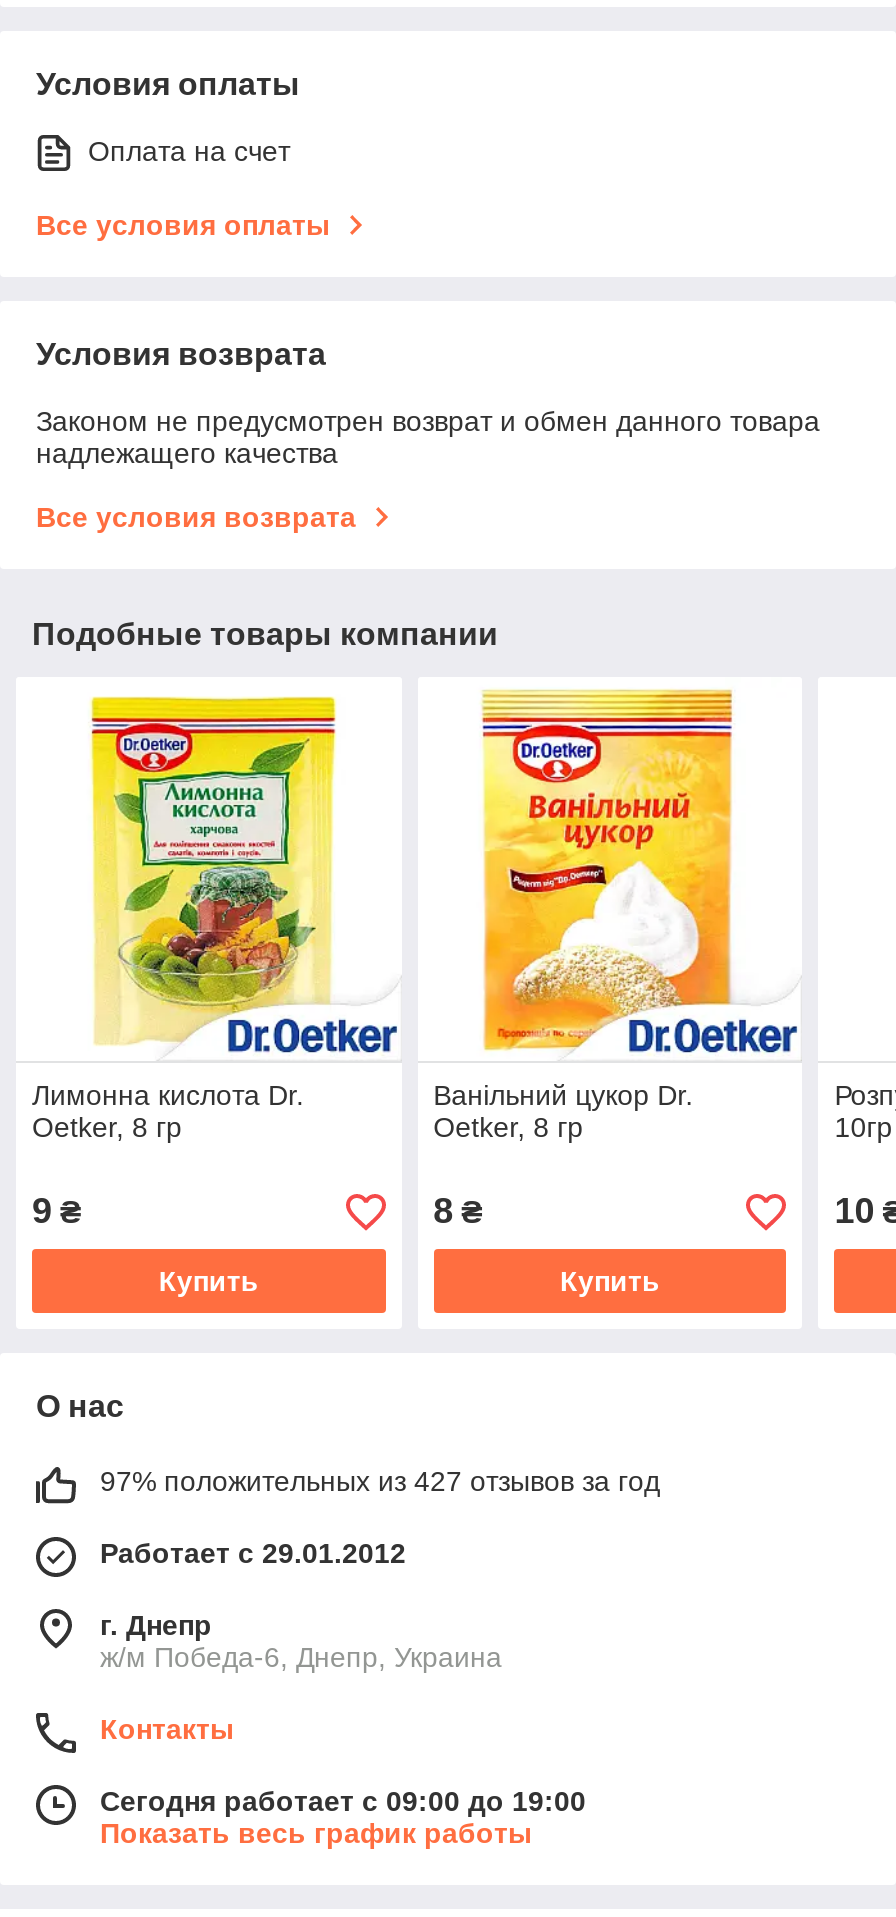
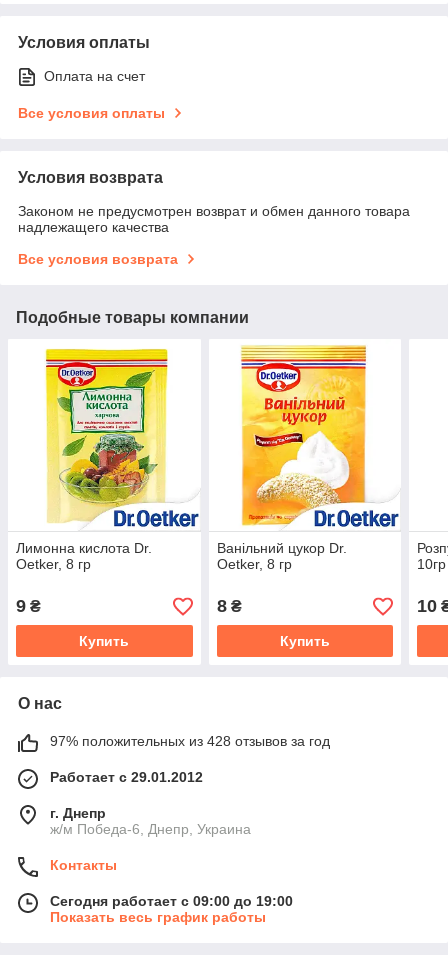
- 97% положительных из 427 отзывов за год
+ 97% положительных из 428 отзывов за год
